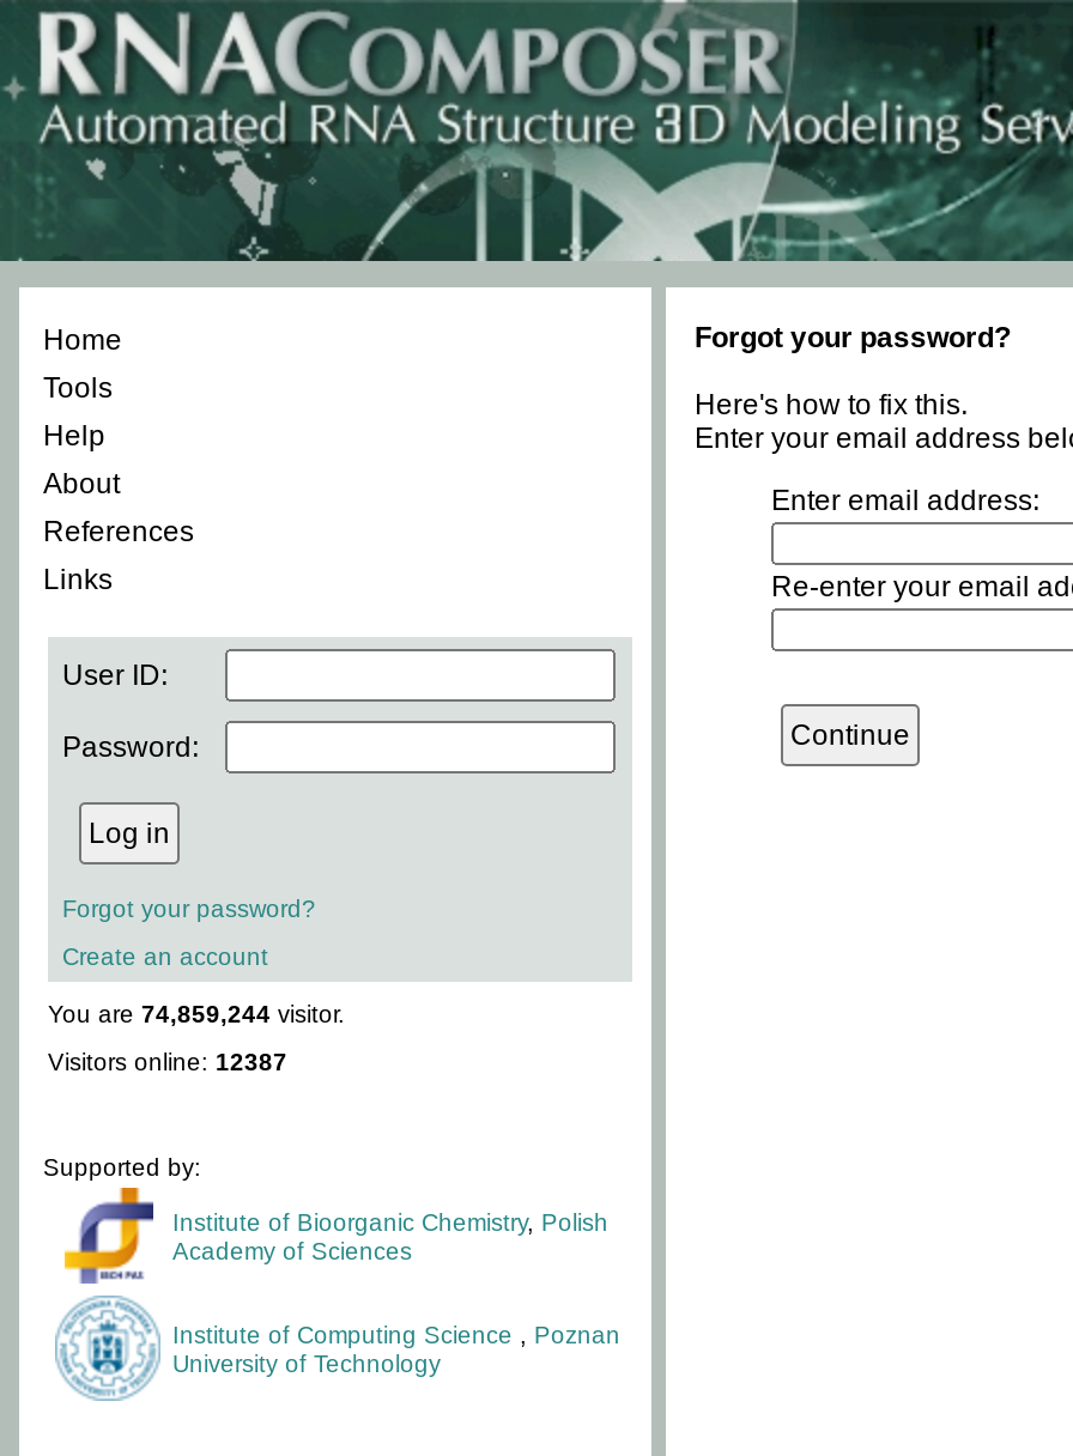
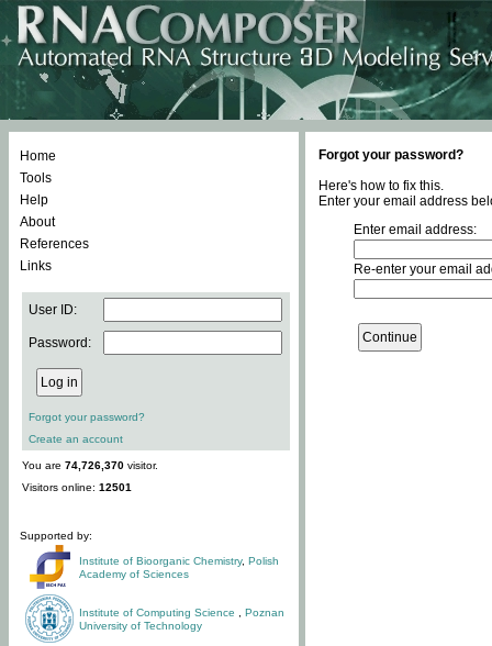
- You are 74,859,244 visitor.
+ You are 74,726,370 visitor.

- Visitors online: 12387
+ Visitors online: 12501
